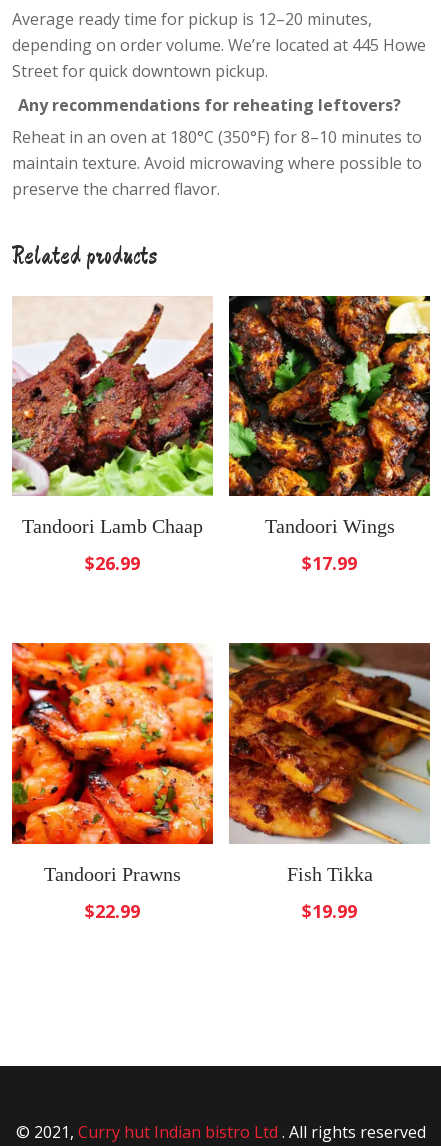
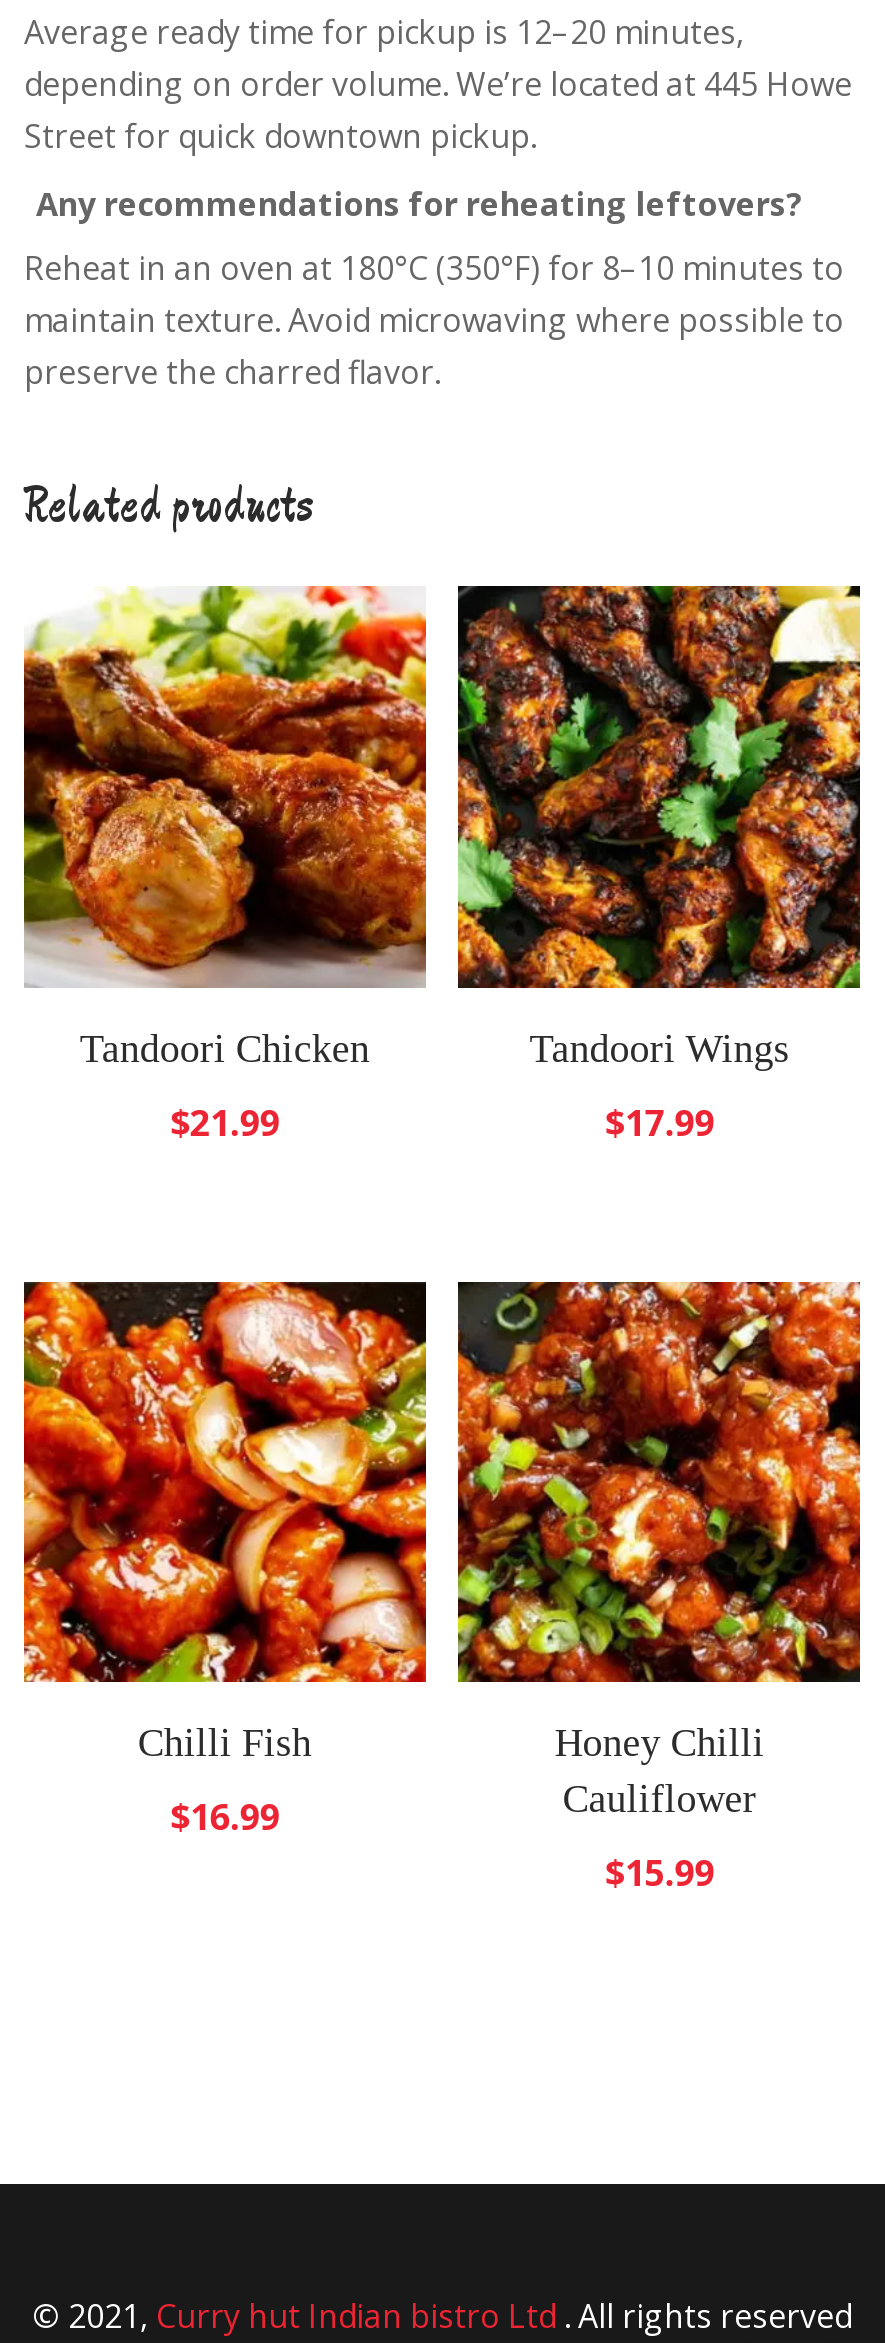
- [image]
- Tandoori Lamb Chaap
+ [image]
+ Tandoori Chicken

- $26.99
+ $21.99

- [image]
- Tandoori Prawns
+ [image]
+ Chilli Fish

- [image]
- Fish Tikka
+ [image]
+ Honey Chilli
+ Cauliflower

- $22.99
+ $16.99

- $19.99
+ $15.99
